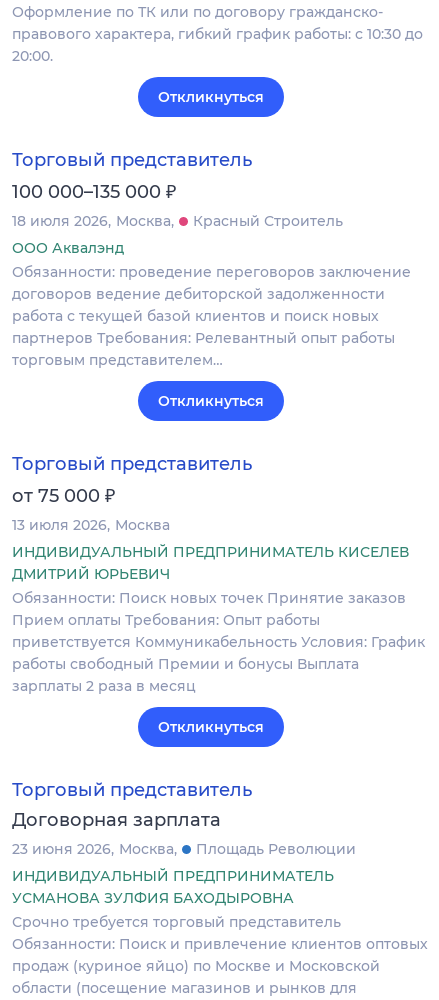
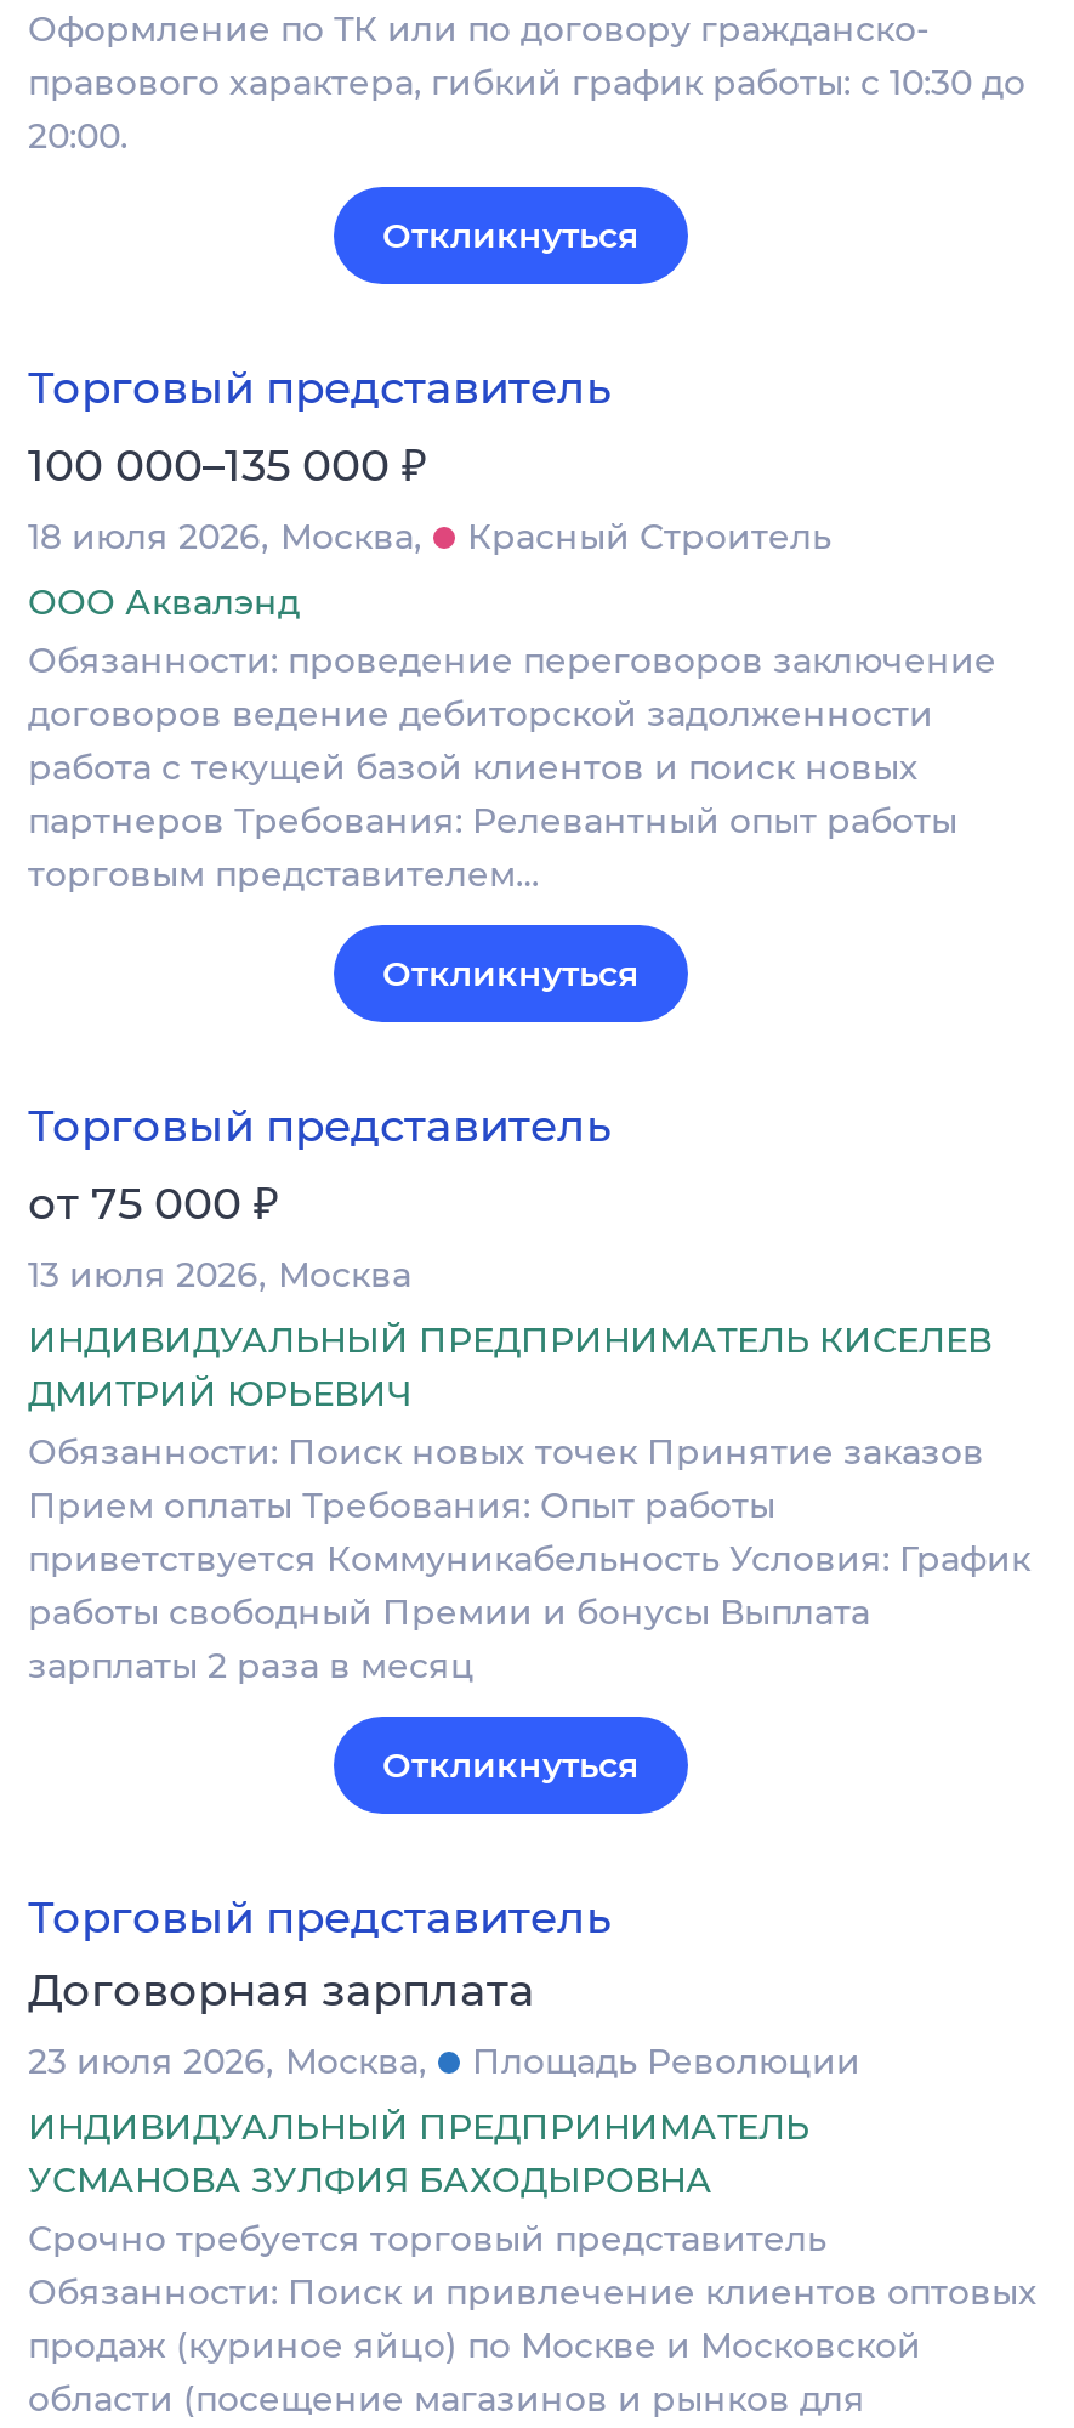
- 23 июня 2026 Москва Площадь Революции
+ 23 июля 2026 Москва Площадь Революции
